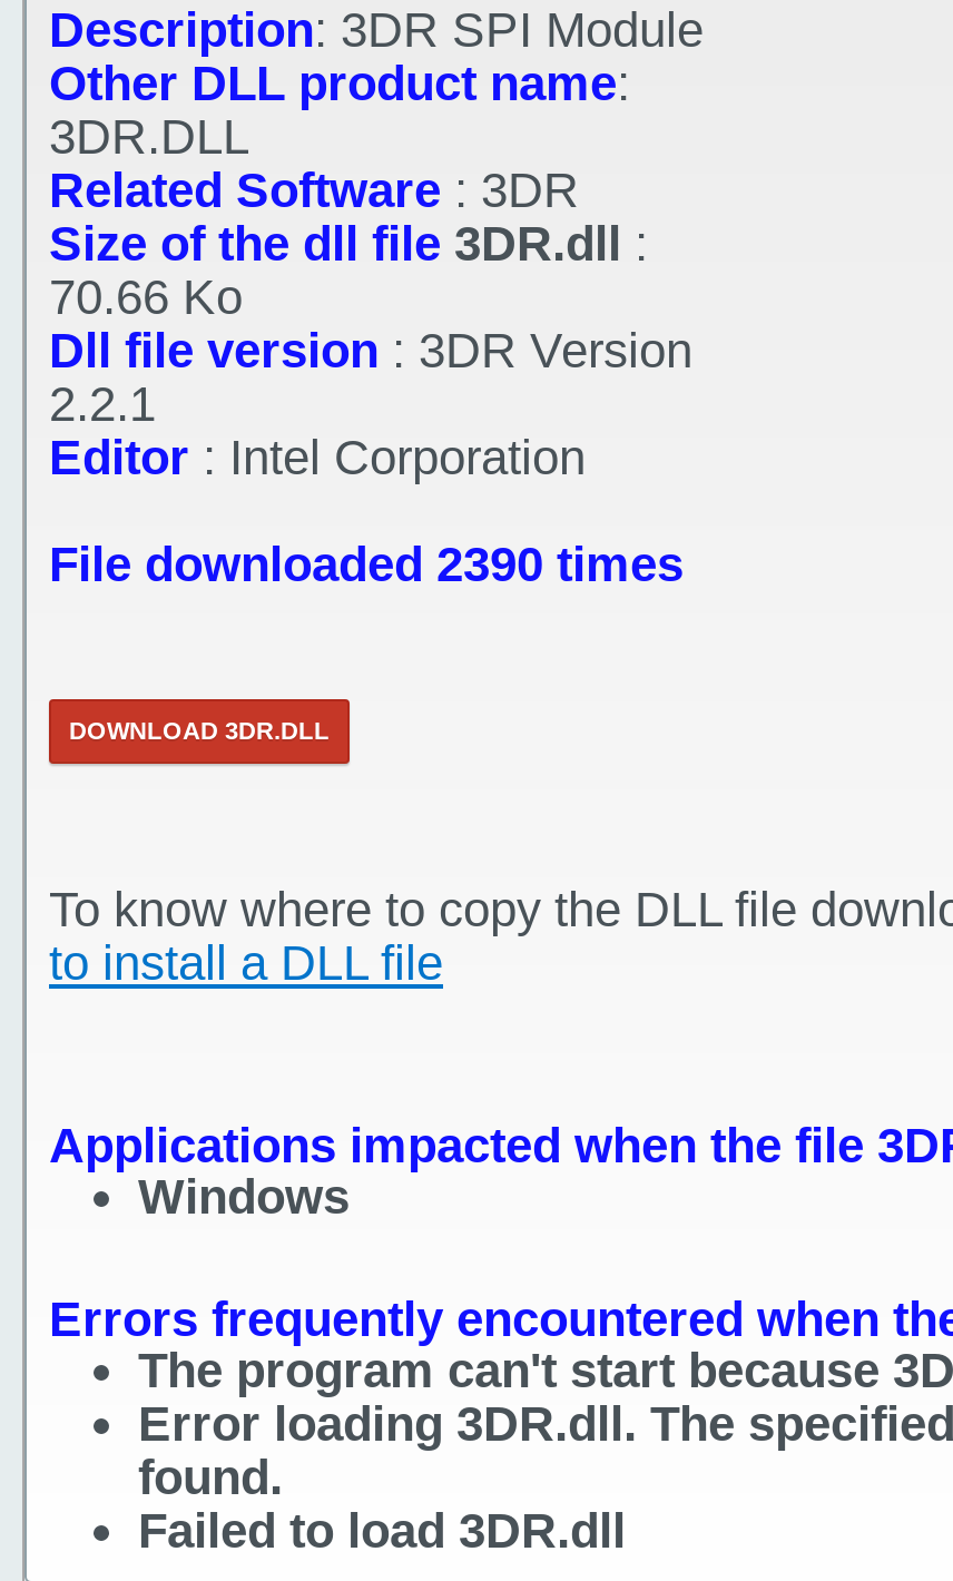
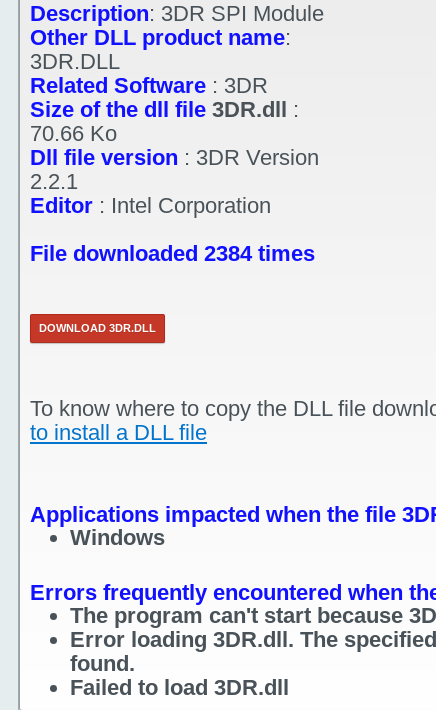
- File downloaded 2390 times
+ File downloaded 2384 times
